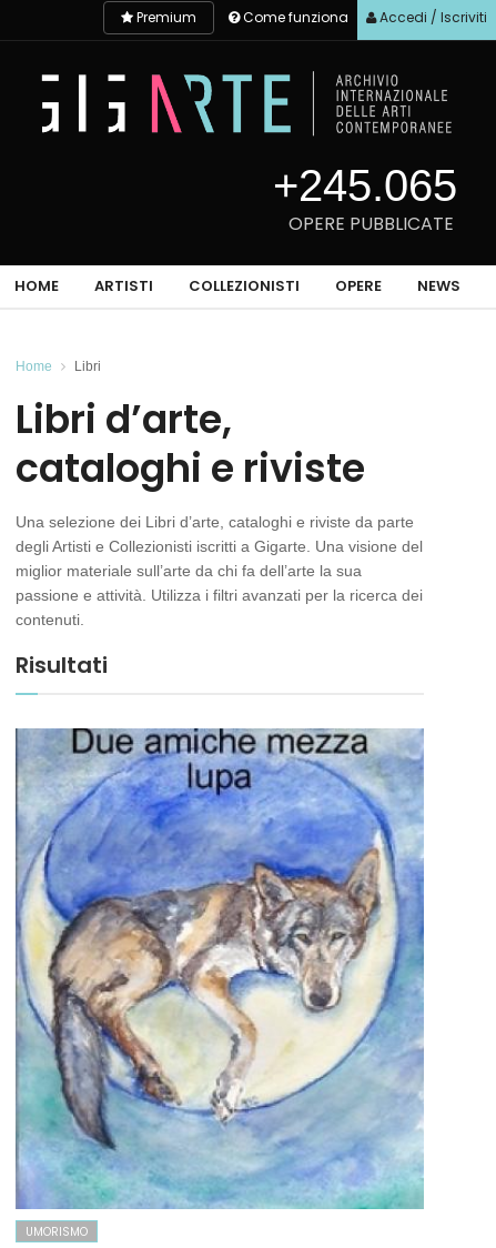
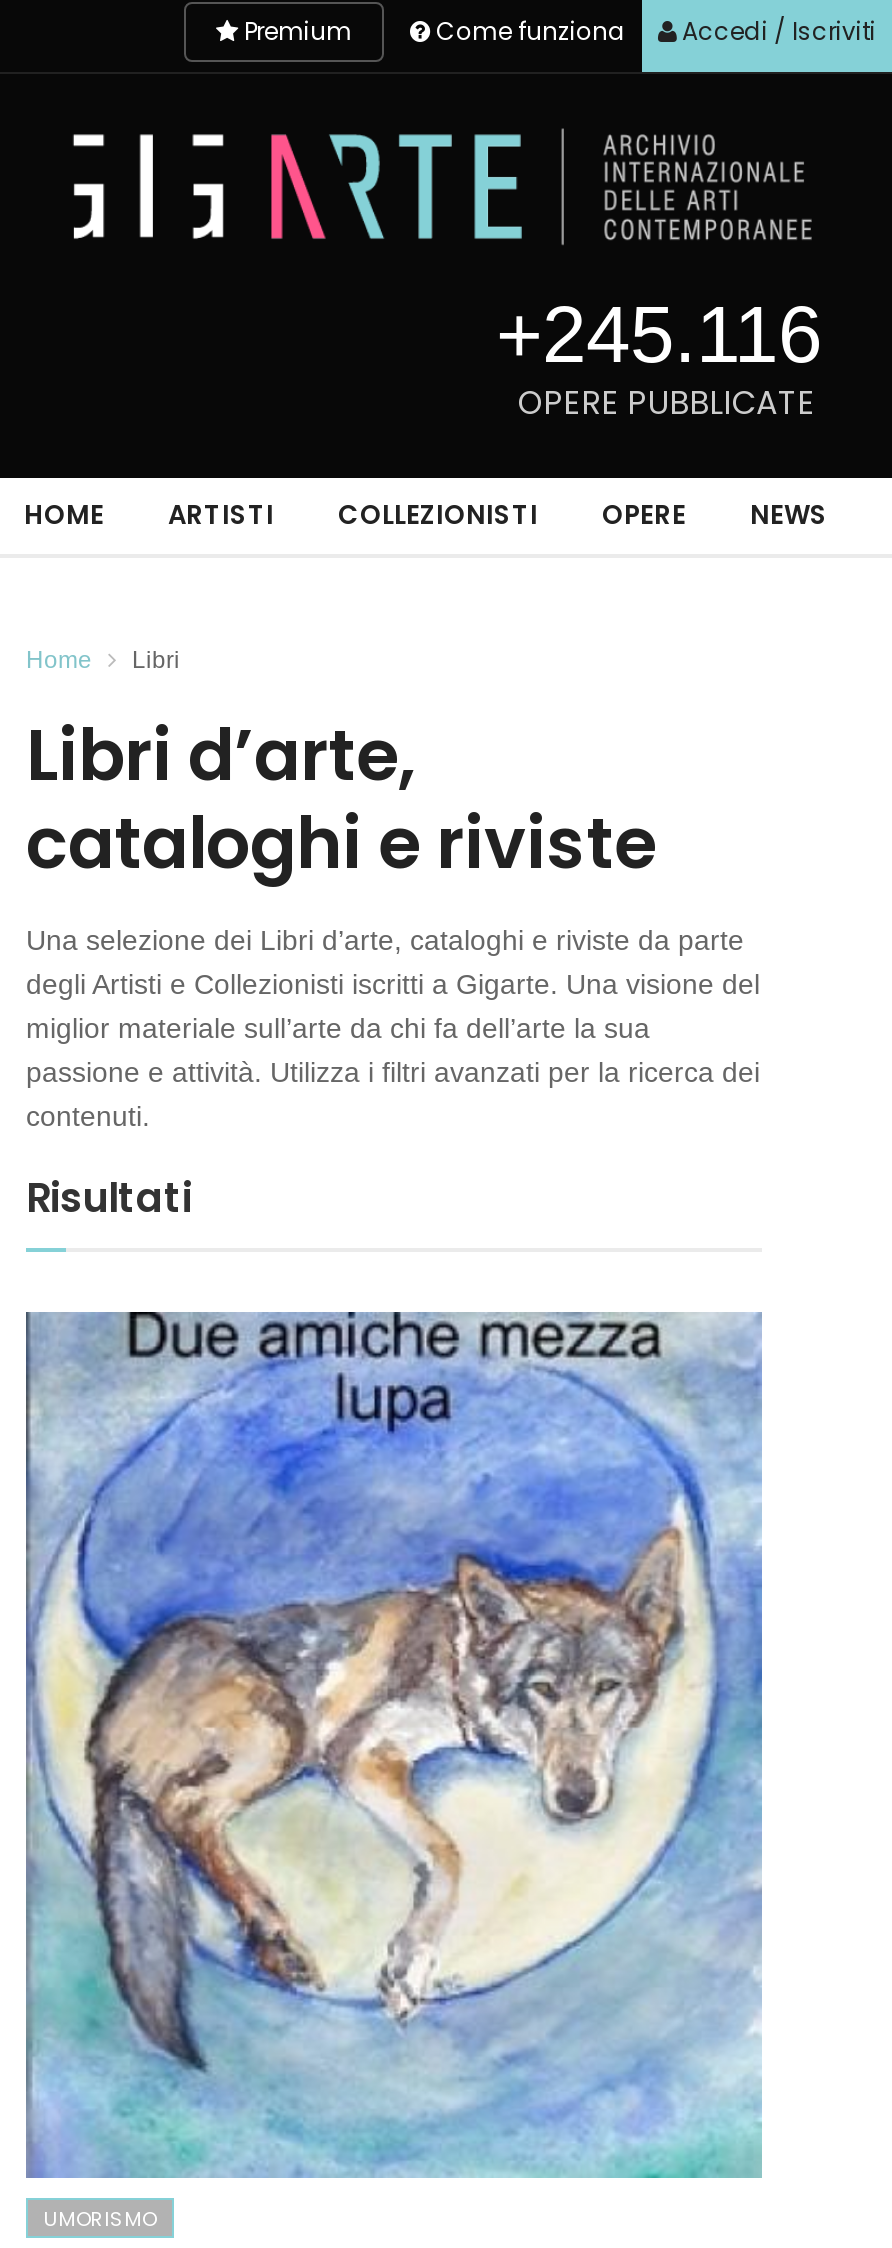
- +245.065
+ +245.116
